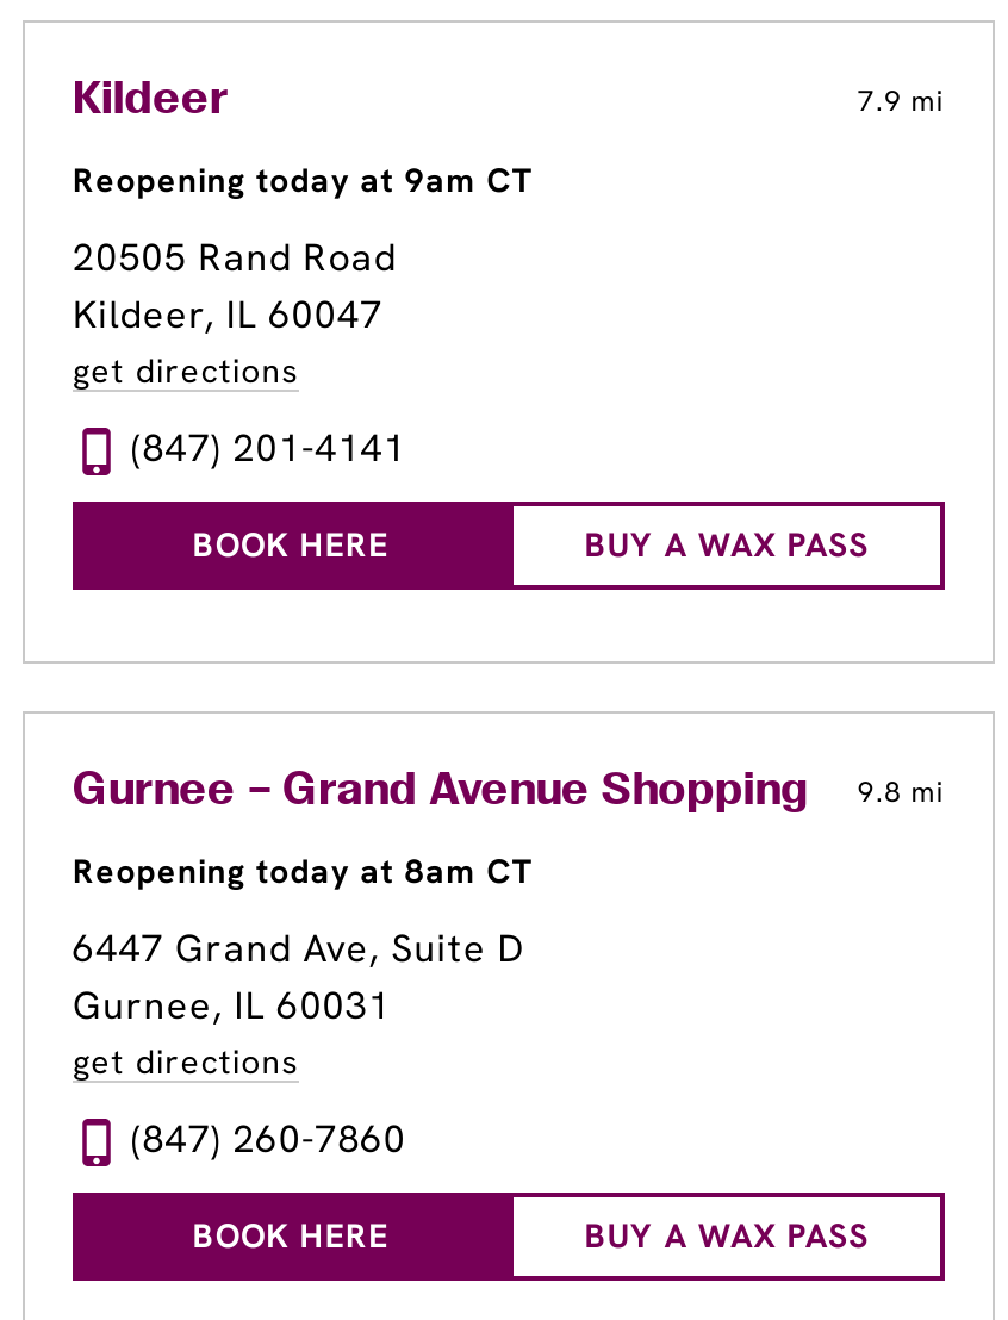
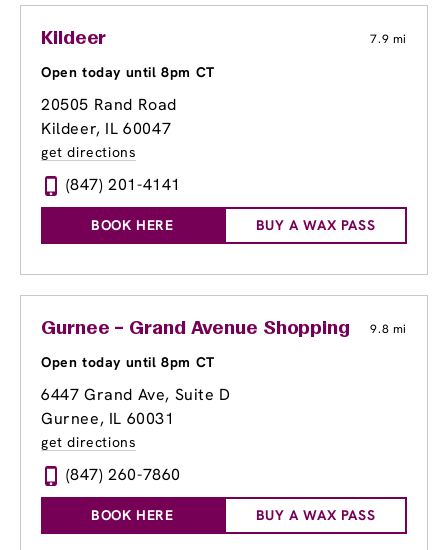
- Reopening today at 9am CT
+ Open today until 8pm CT

- Reopening today at 8am CT
+ Open today until 8pm CT
